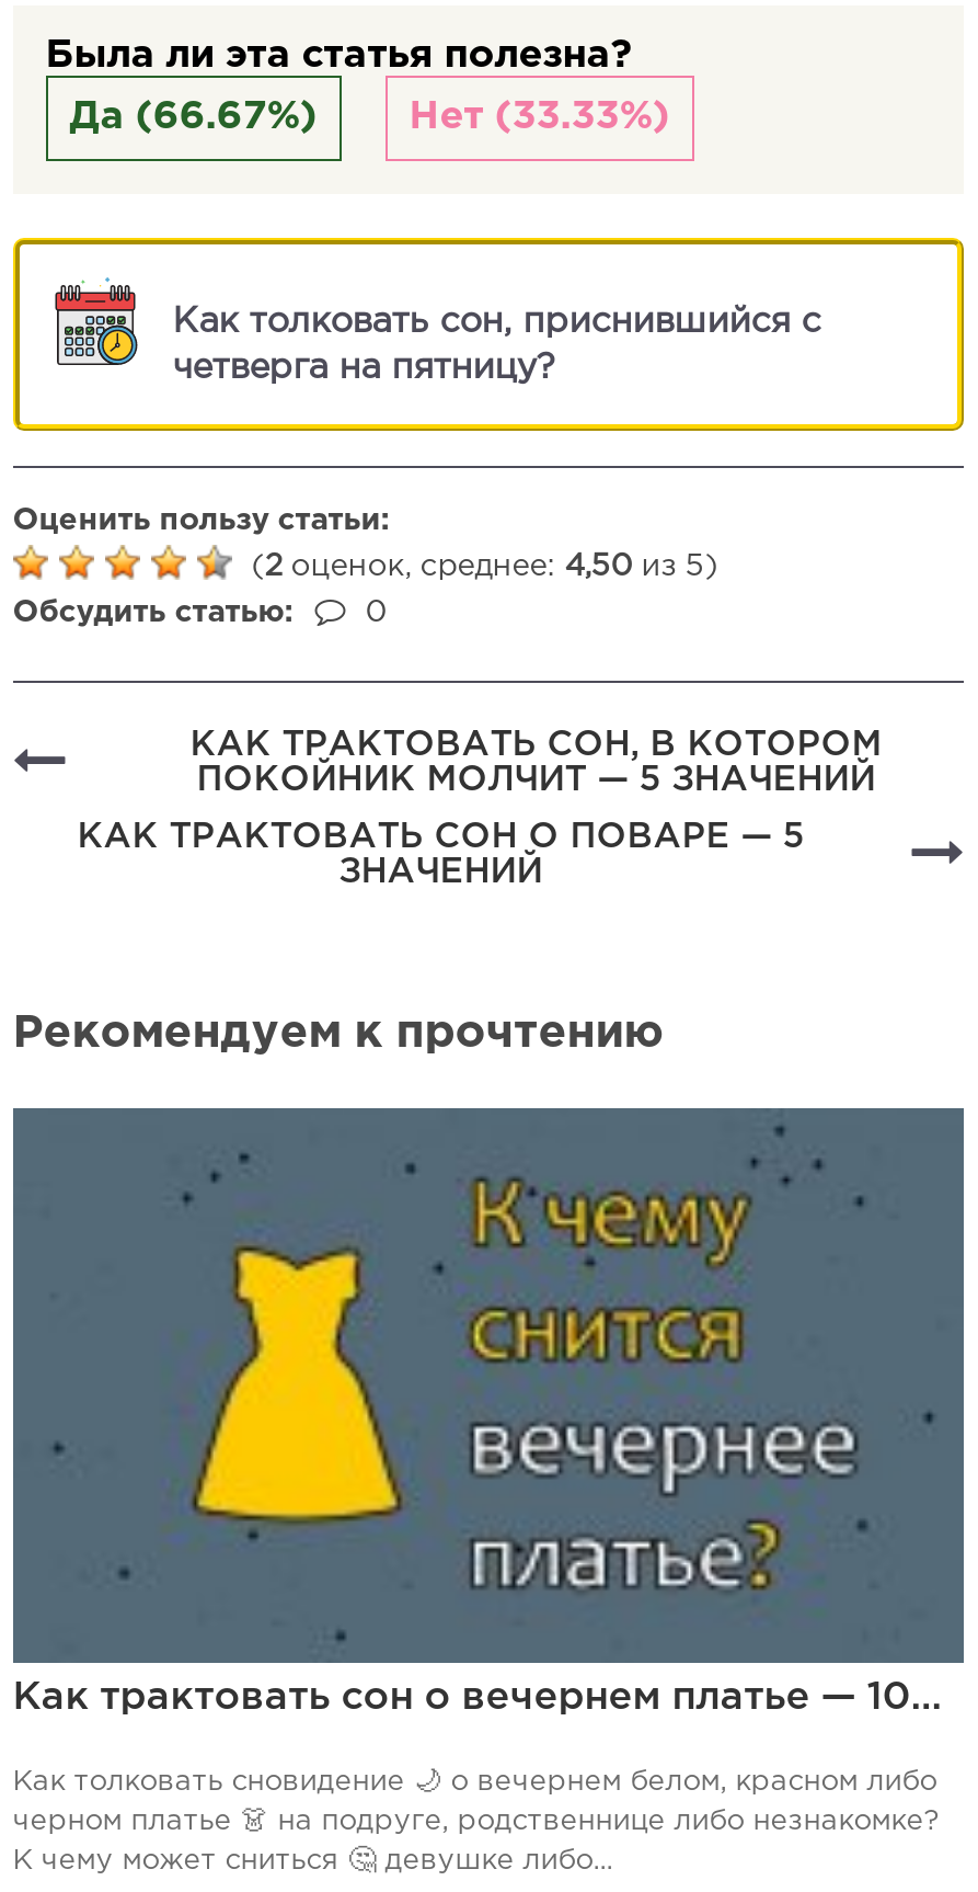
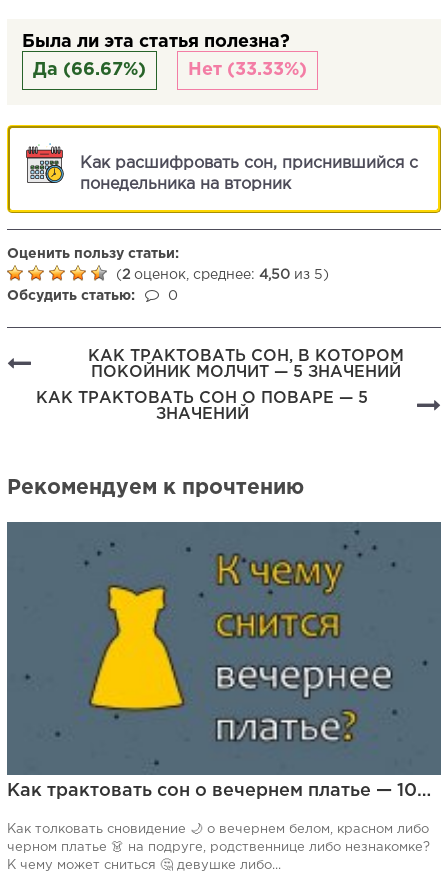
- Как толковать сон, приснившийся с
+ Как расшифровать сон, приснившийся с

- четверга на пятницу?
+ понедельника на вторник
